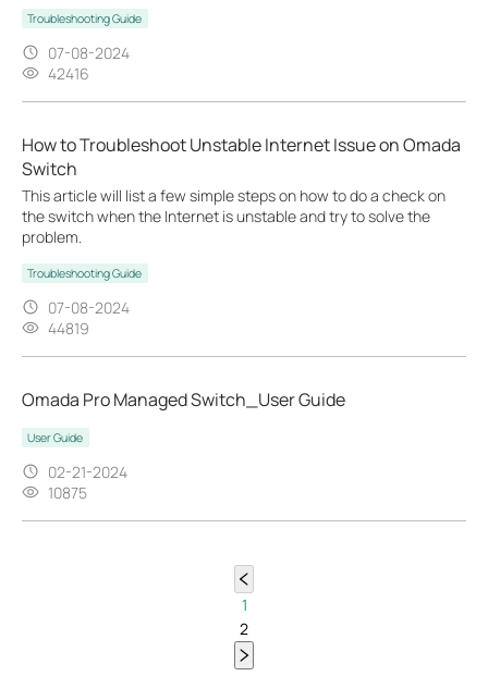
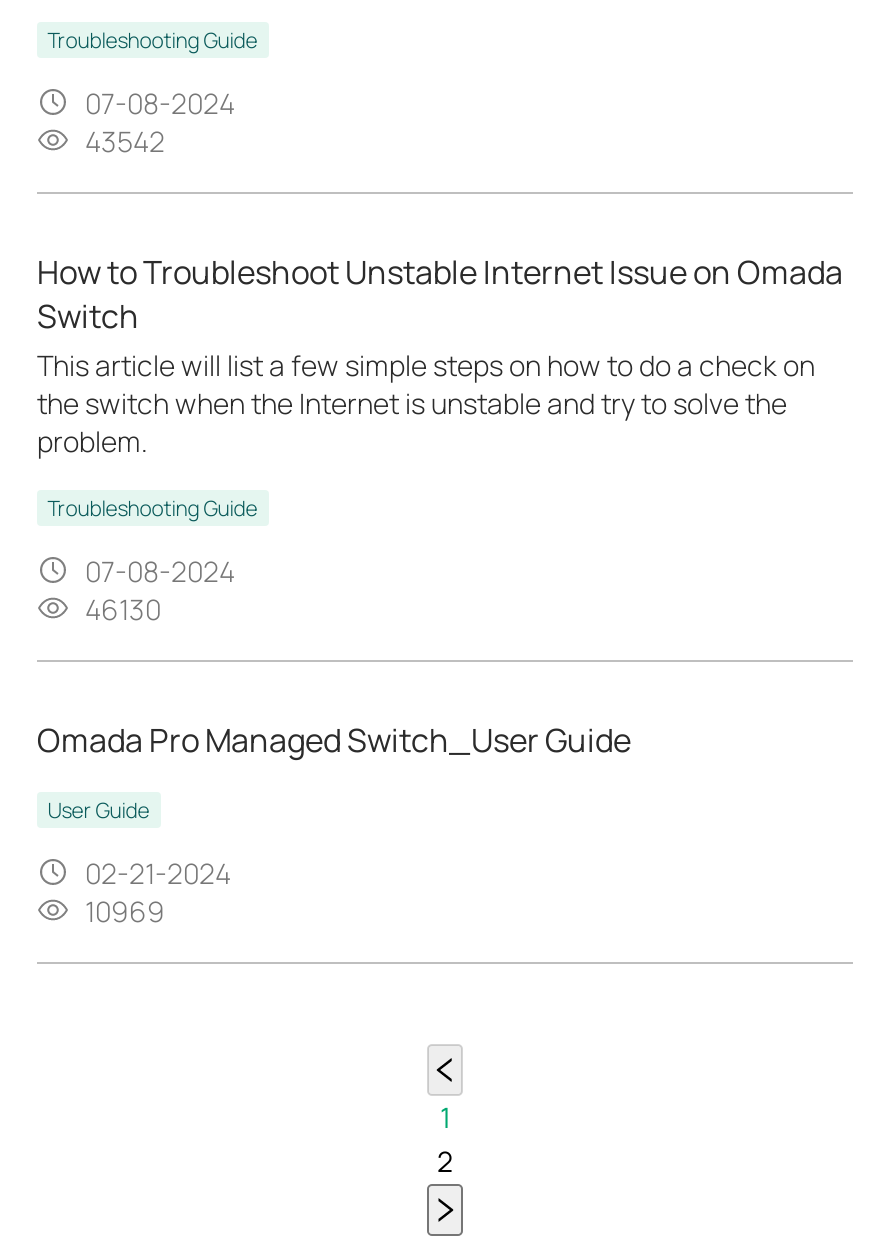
- 42416
+ 43542

- 44819
+ 46130

- 10875
+ 10969
